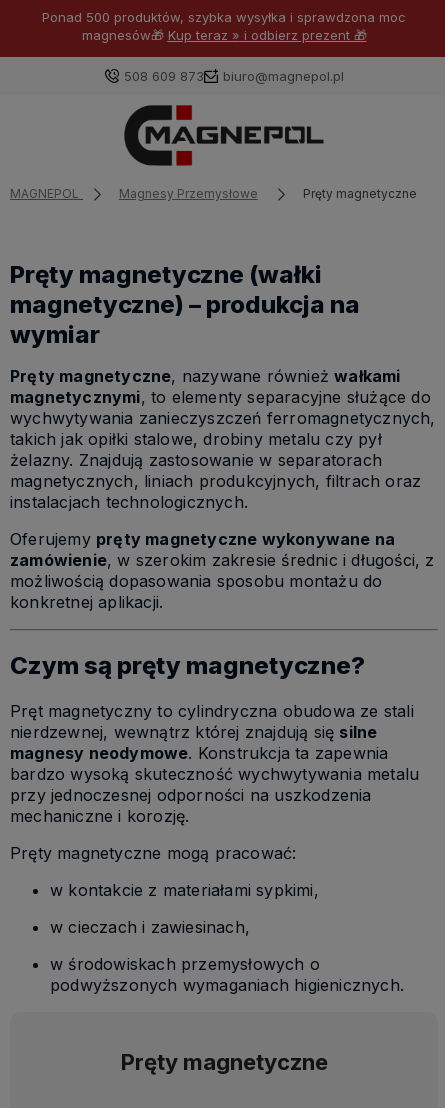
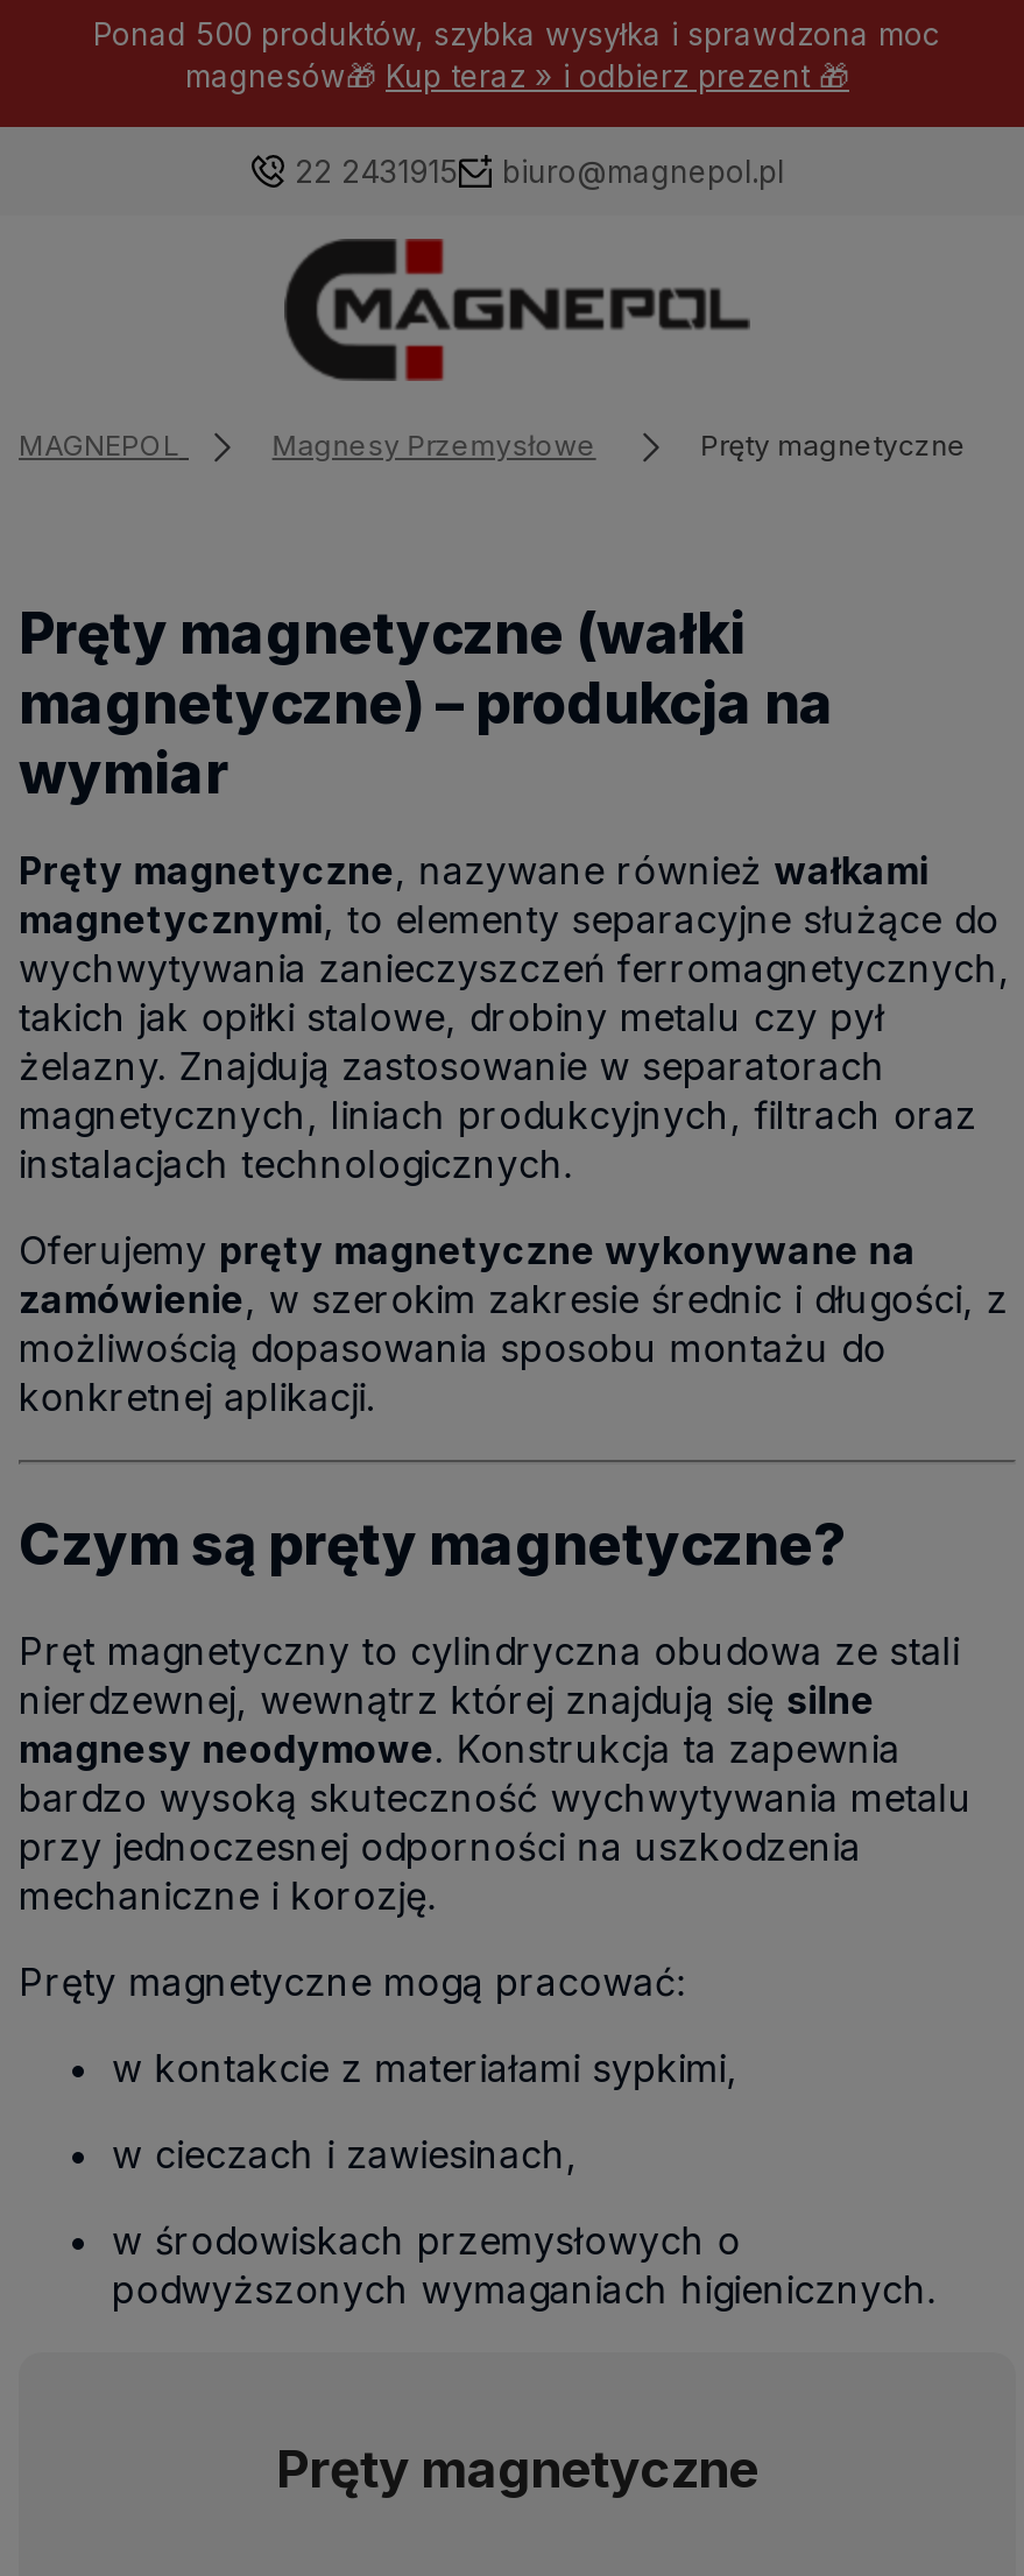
- 508 609 873 biuro@magnepol.pl
+ 22 2431915 biuro@magnepol.pl
